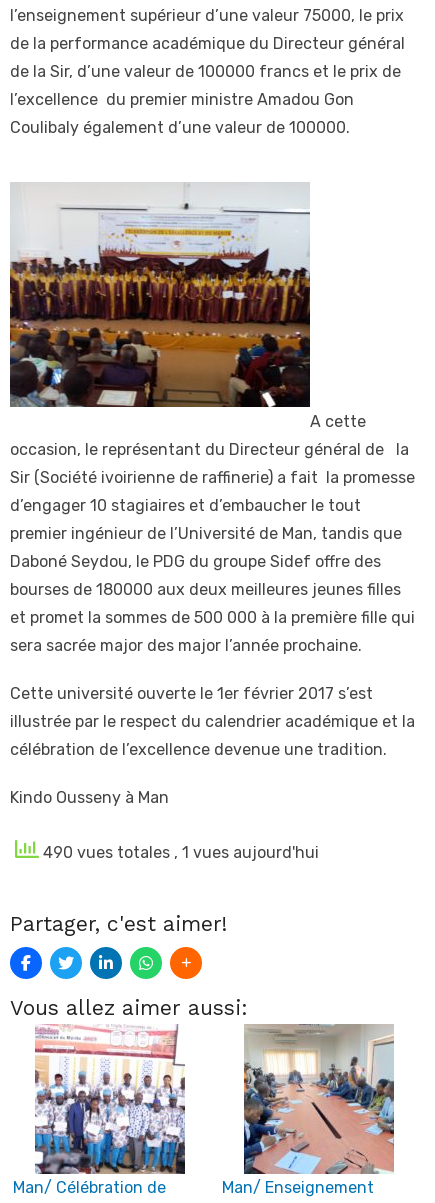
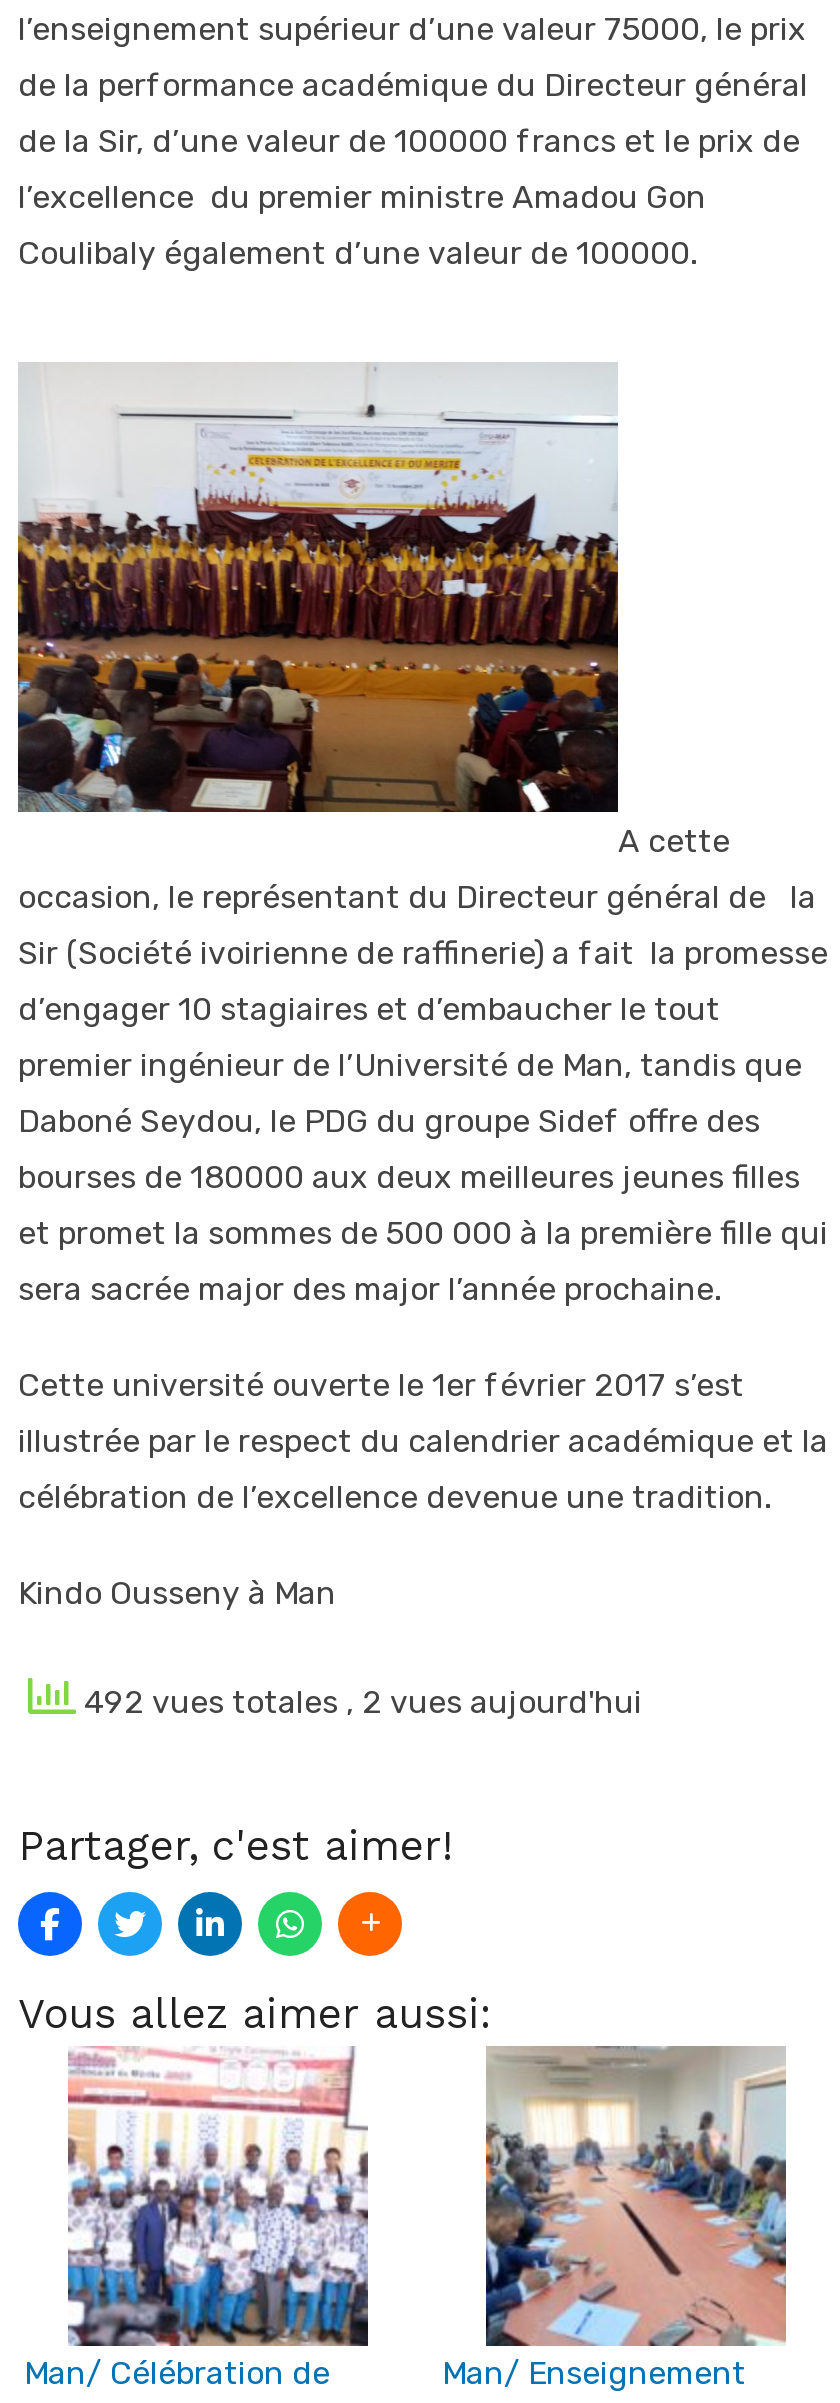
- 490 vues totales, 1 vues aujourd'hui
+ 492 vues totales, 2 vues aujourd'hui
